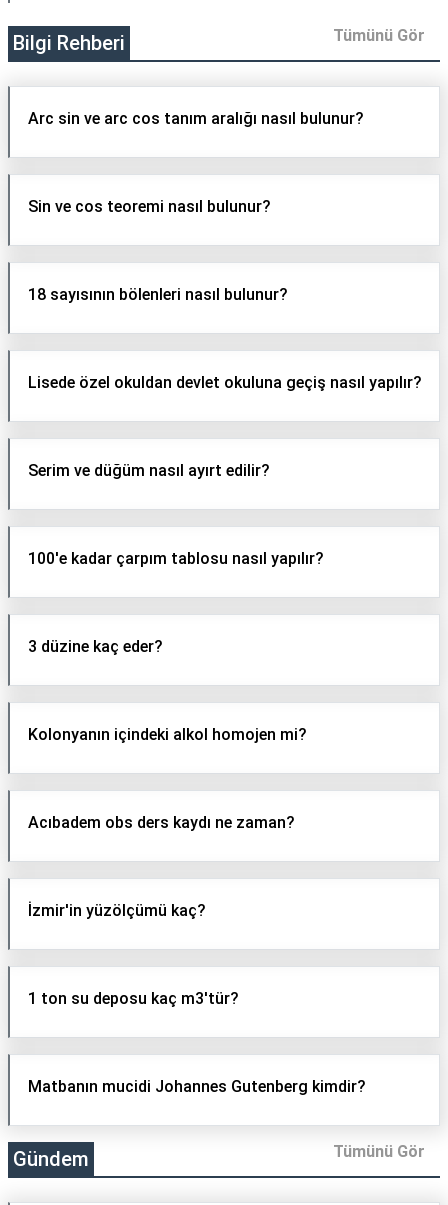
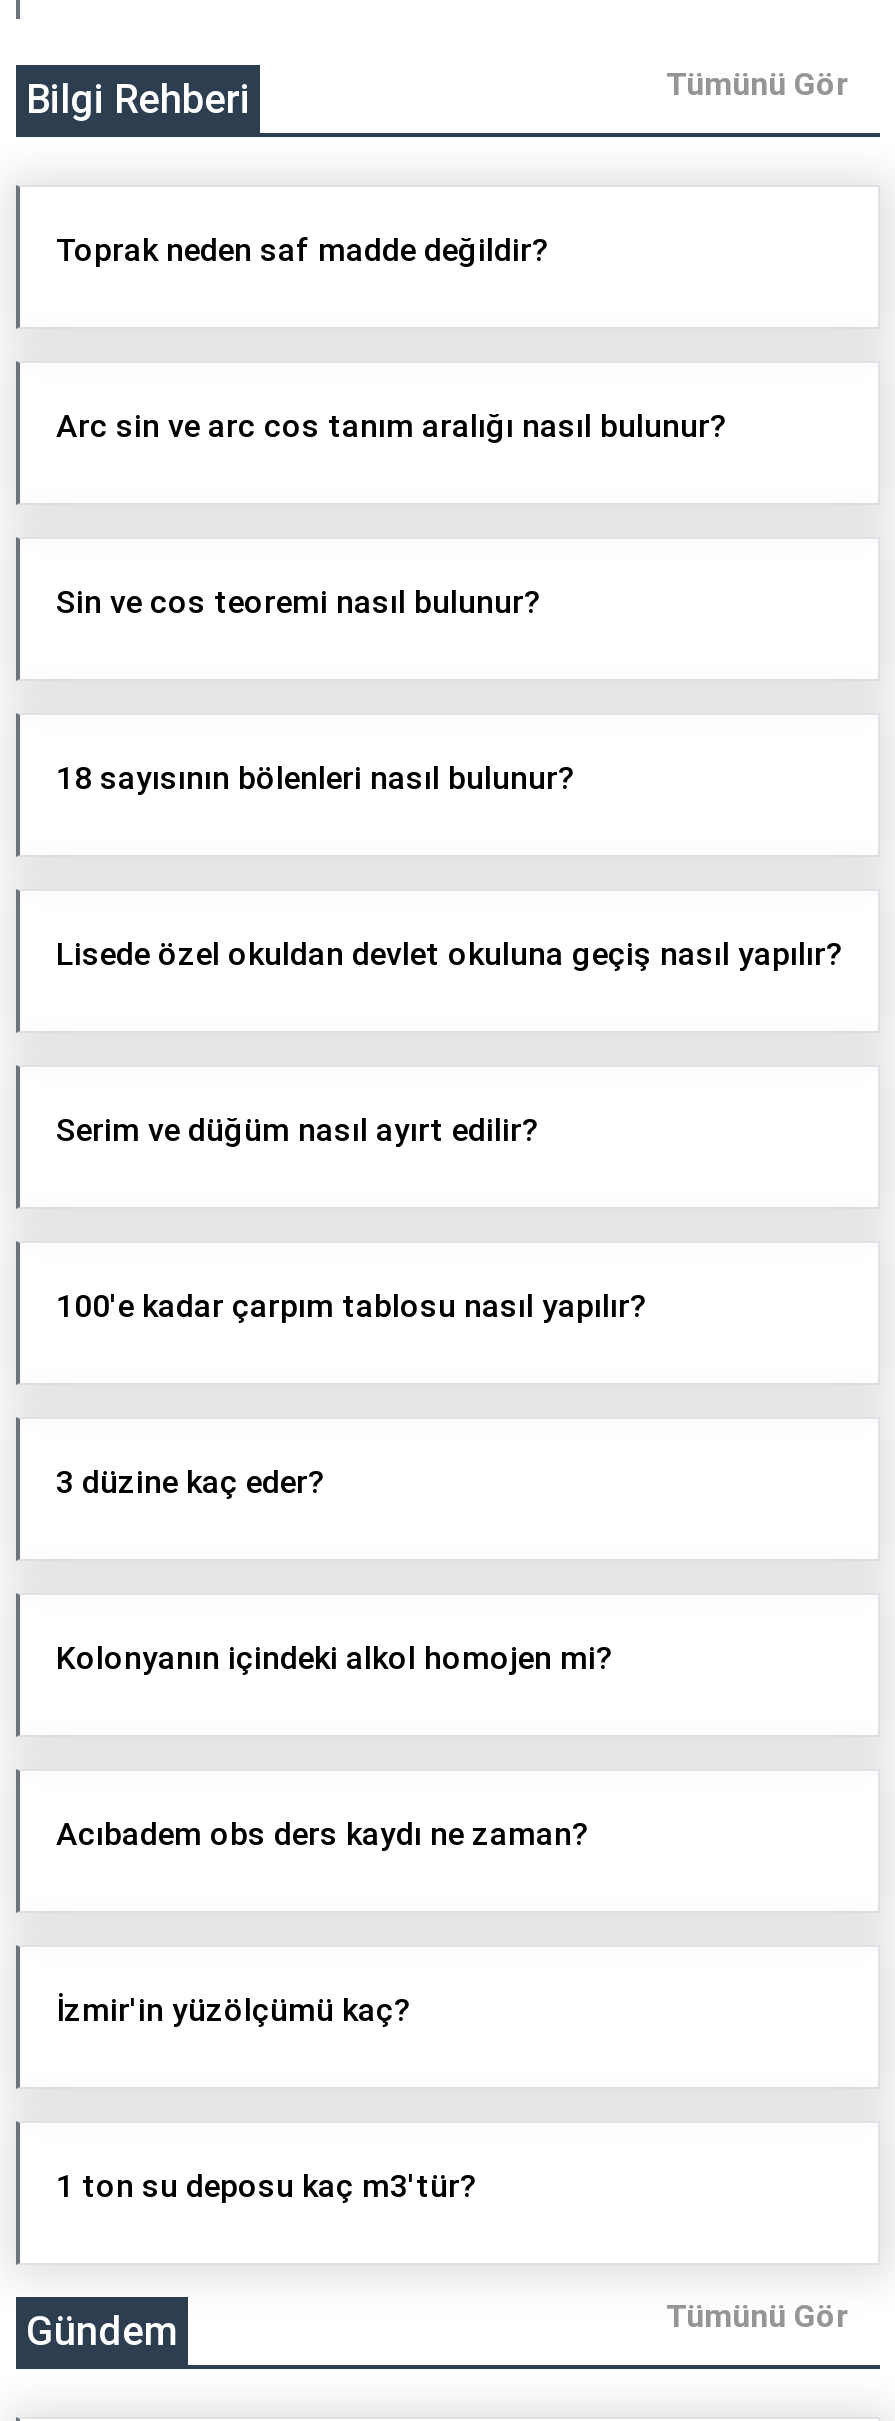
+ Toprak neden saf madde değildir?

moved down: Arc sin ve arc cos tanım aralığı nasıl bulunur? | Sin ve cos teoremi nasıl bulunur? | 18 sayısının bölenleri nasıl bulunur? | ... | İzmir'in yüzölçümü kaç? | 1 ton su deposu kaç m3'tür?

- Matbanın mucidi Johannes Gutenberg kimdir?
